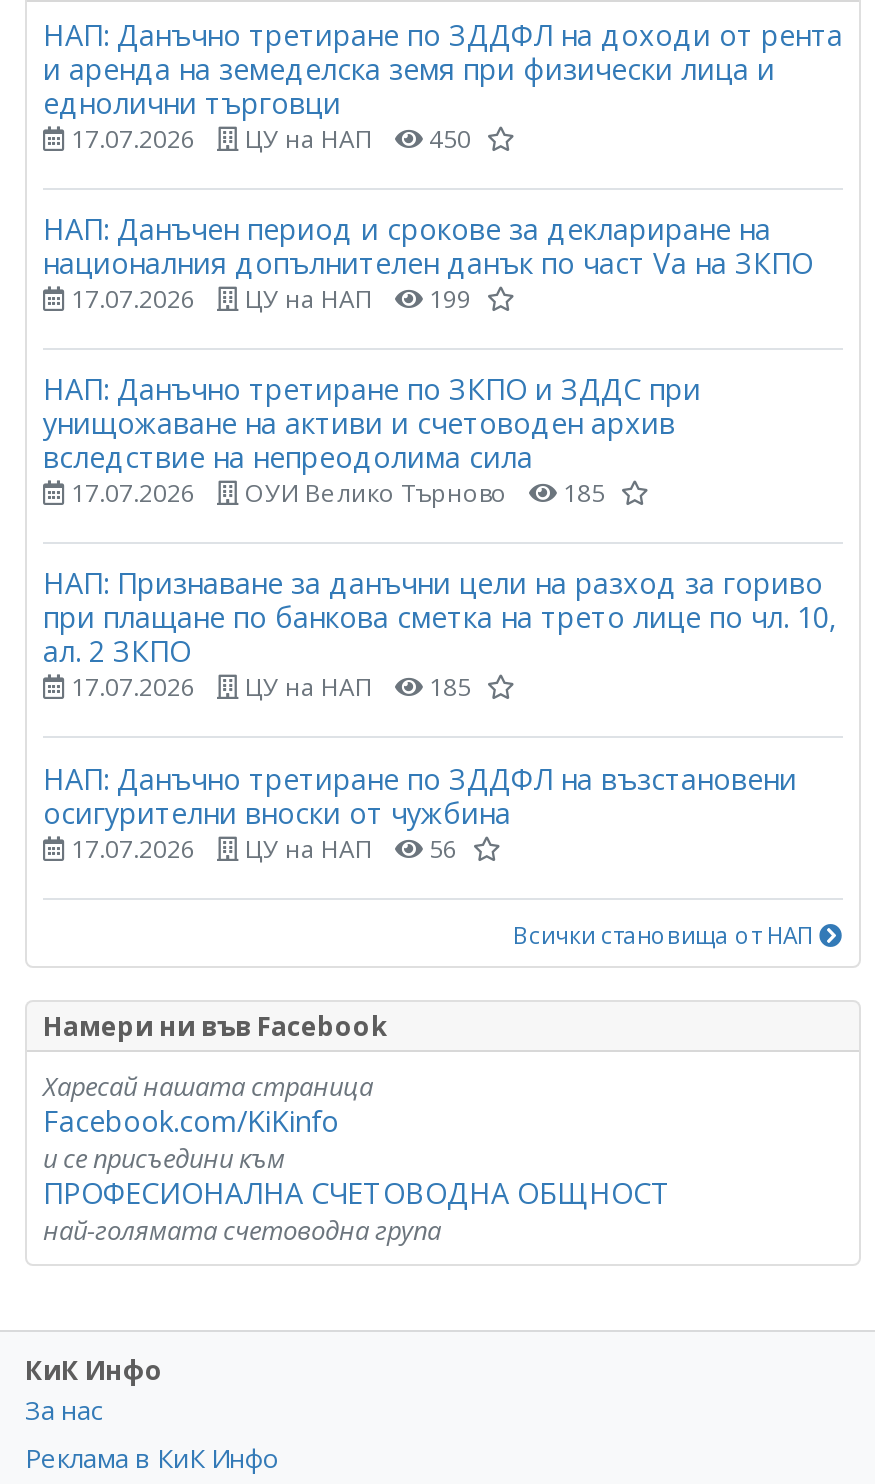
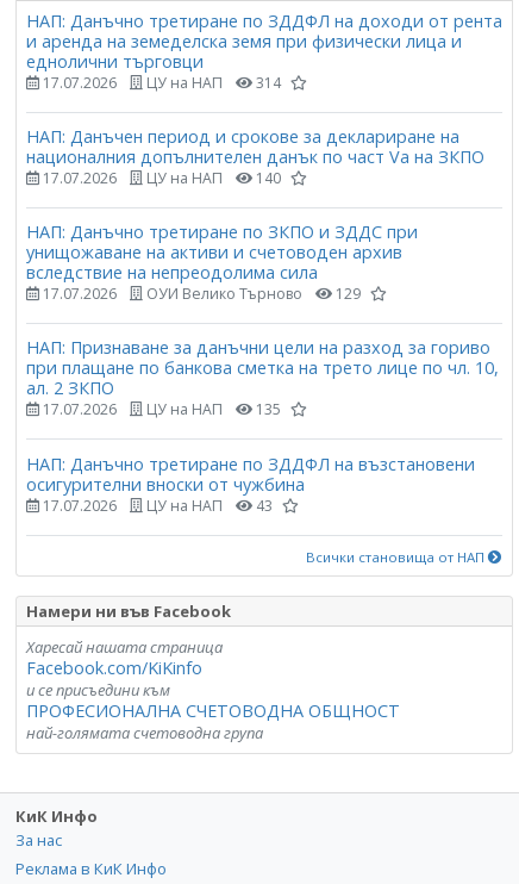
- 17.07.2026 ЦУ на НАП 450
+ 17.07.2026 ЦУ на НАП 314

- 199
+ 140

- 17.07.2026 ОУИ Велико Търново 185
+ 17.07.2026 ОУИ Велико Търново 129

- 185
+ 135

- 56
+ 43
